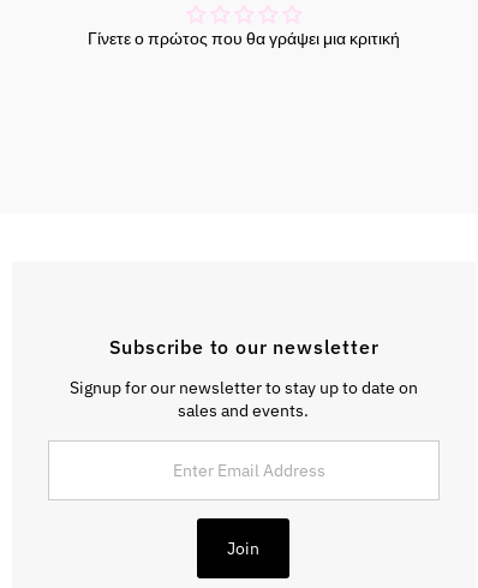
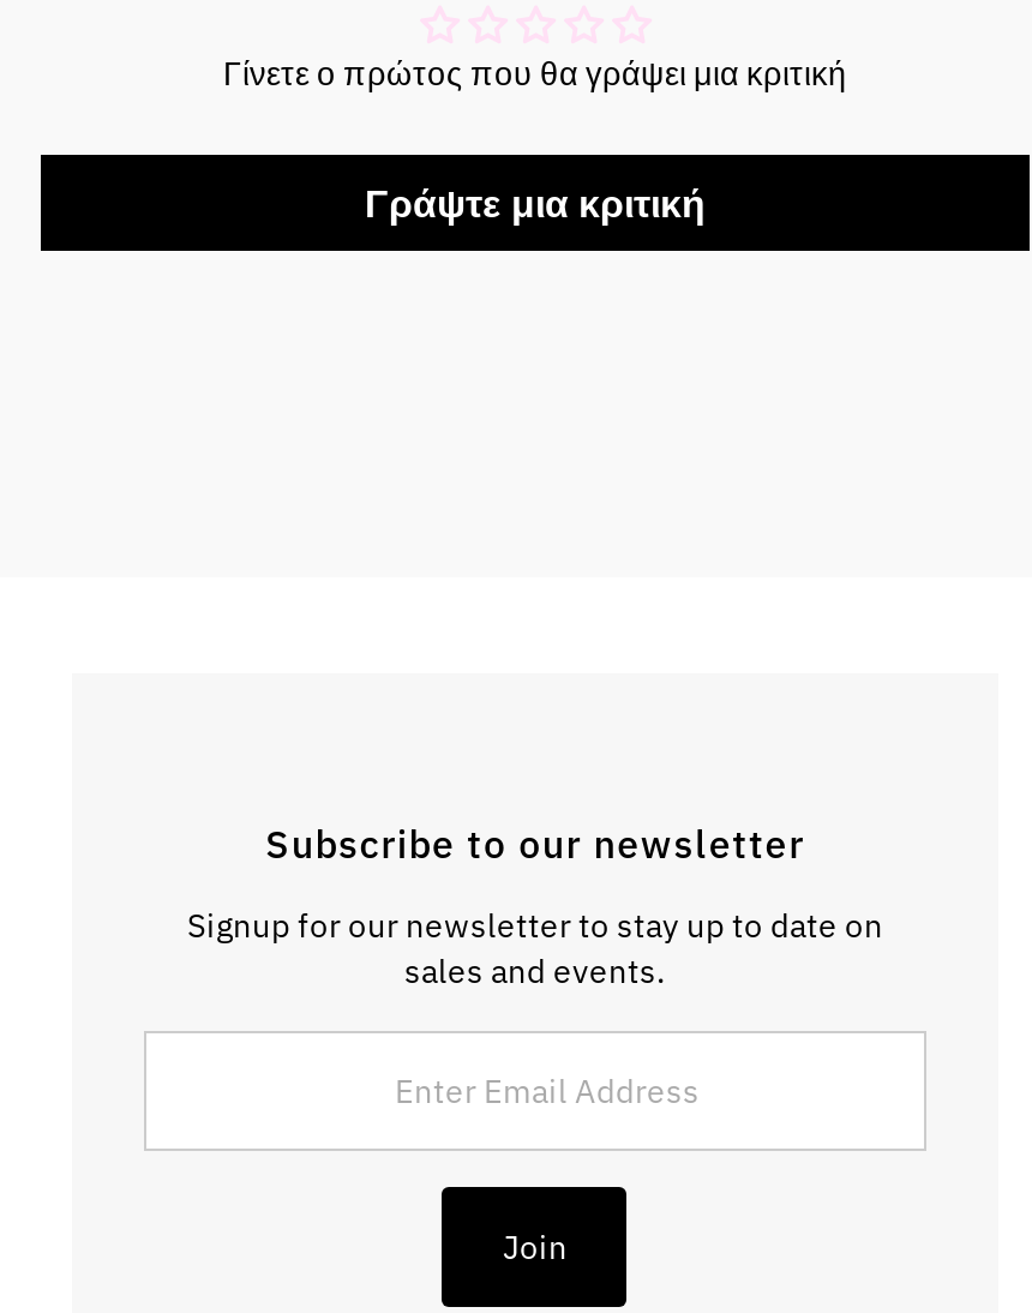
+ Γράψτε μια κριτική
